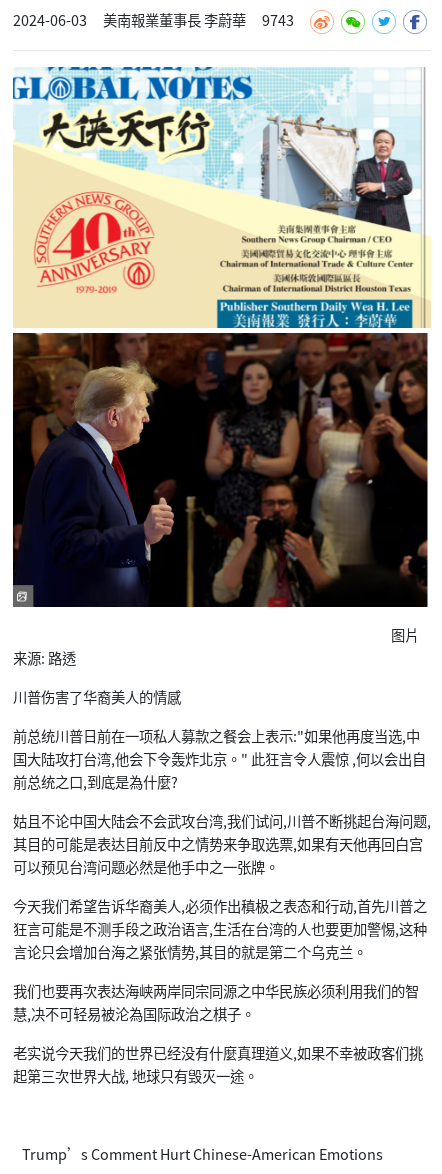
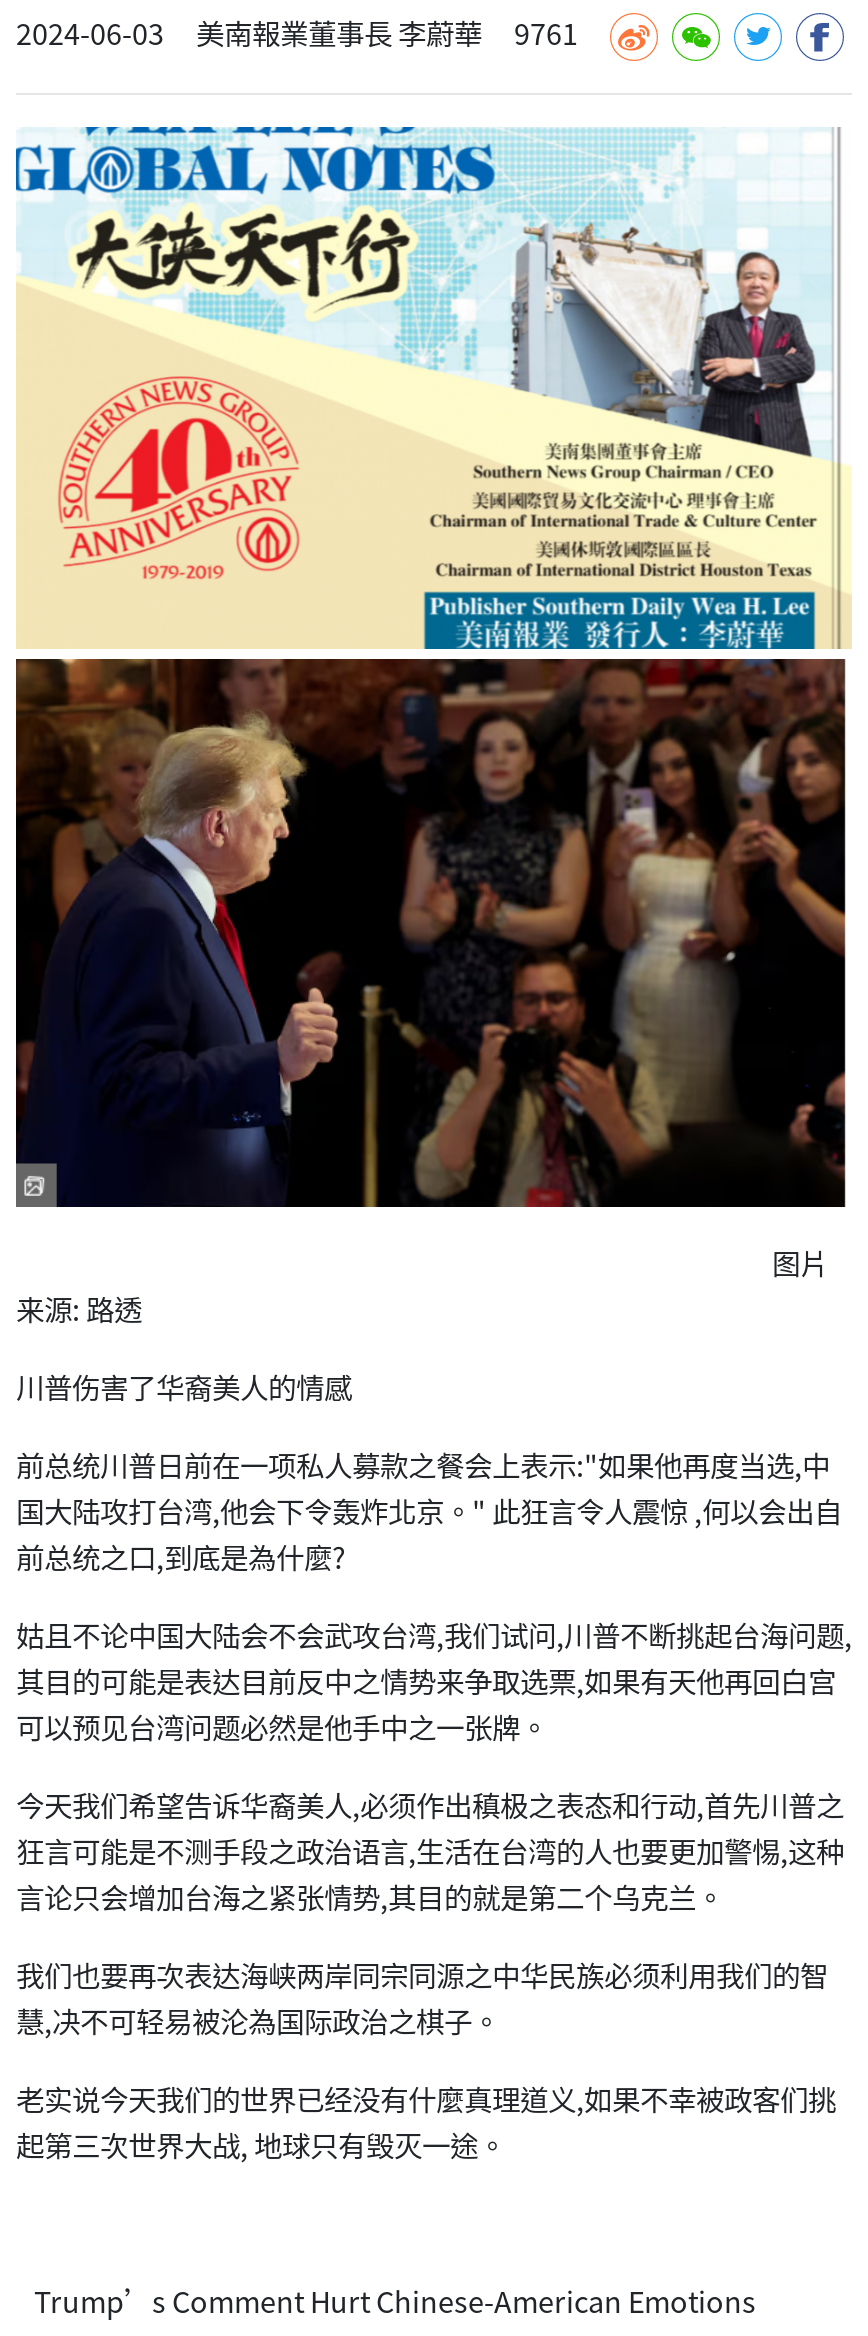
- 2024-06-03 美南報業董事長 李蔚華 9743
+ 2024-06-03 美南報業董事長 李蔚華 9761
